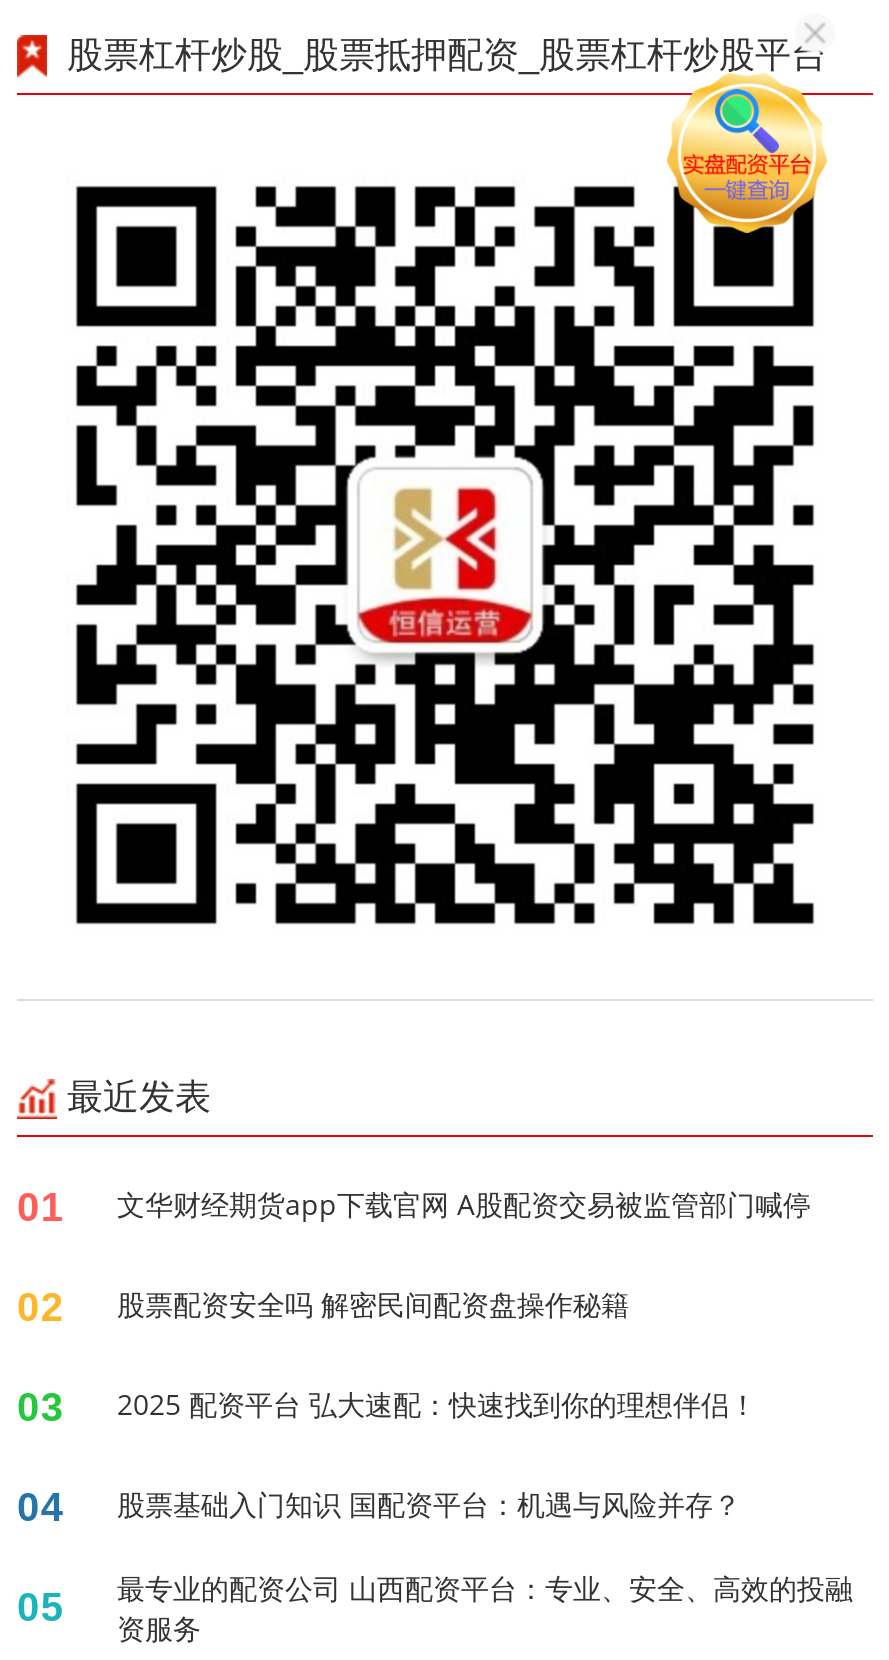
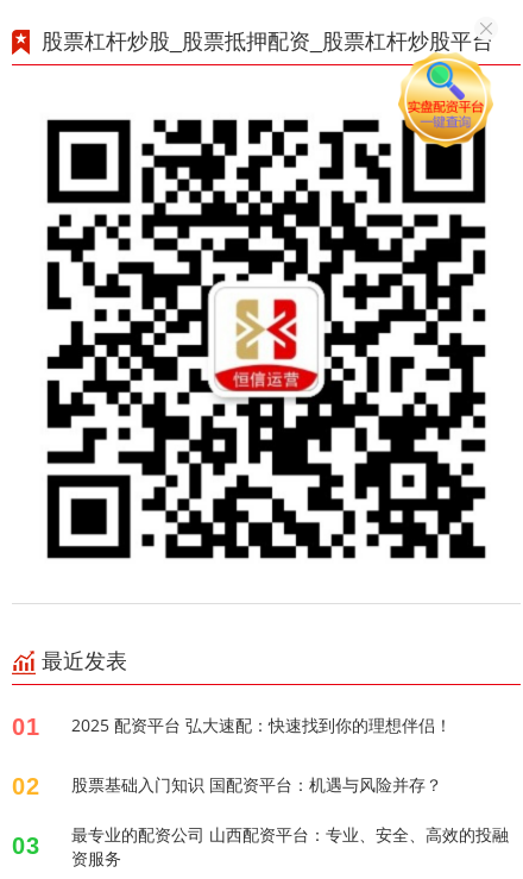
- 文华财经期货app下载官网 A股配资交易被监管部门喊停
- 02
- 股票配资安全吗 解密民间配资盘操作秘籍
- 03

- 04 股票基础入门知识 国配资平台：机遇与风险并存？
+ 02 股票基础入门知识 国配资平台：机遇与风险并存？

- 05 最专业的配资公司 山西配资平台：专业、安全、高效的投融 资服务
+ 03 最专业的配资公司 山西配资平台：专业、安全、高效的投融 资服务
